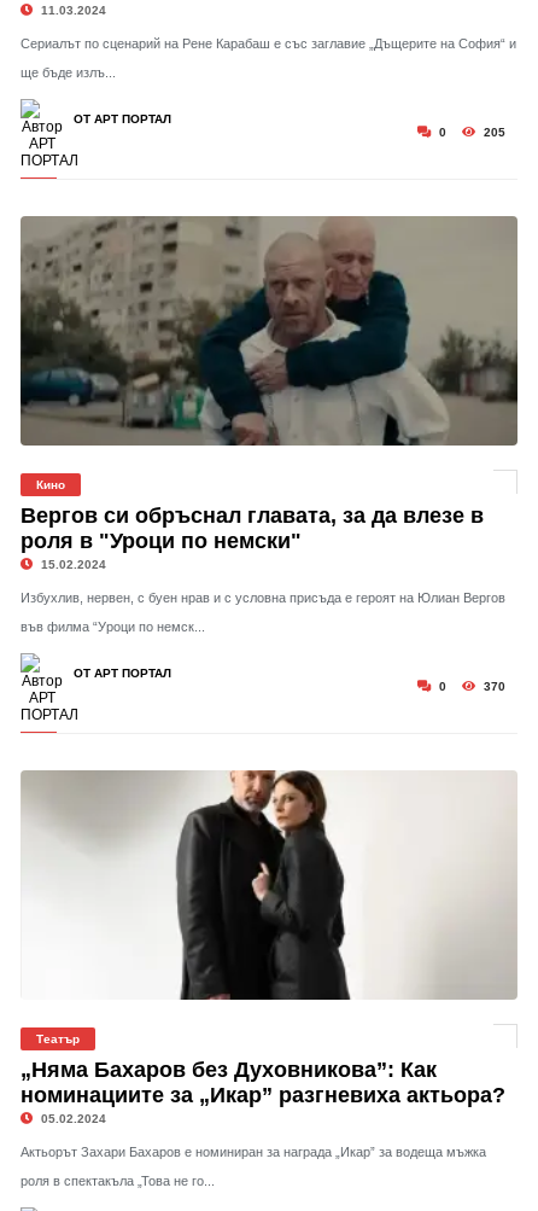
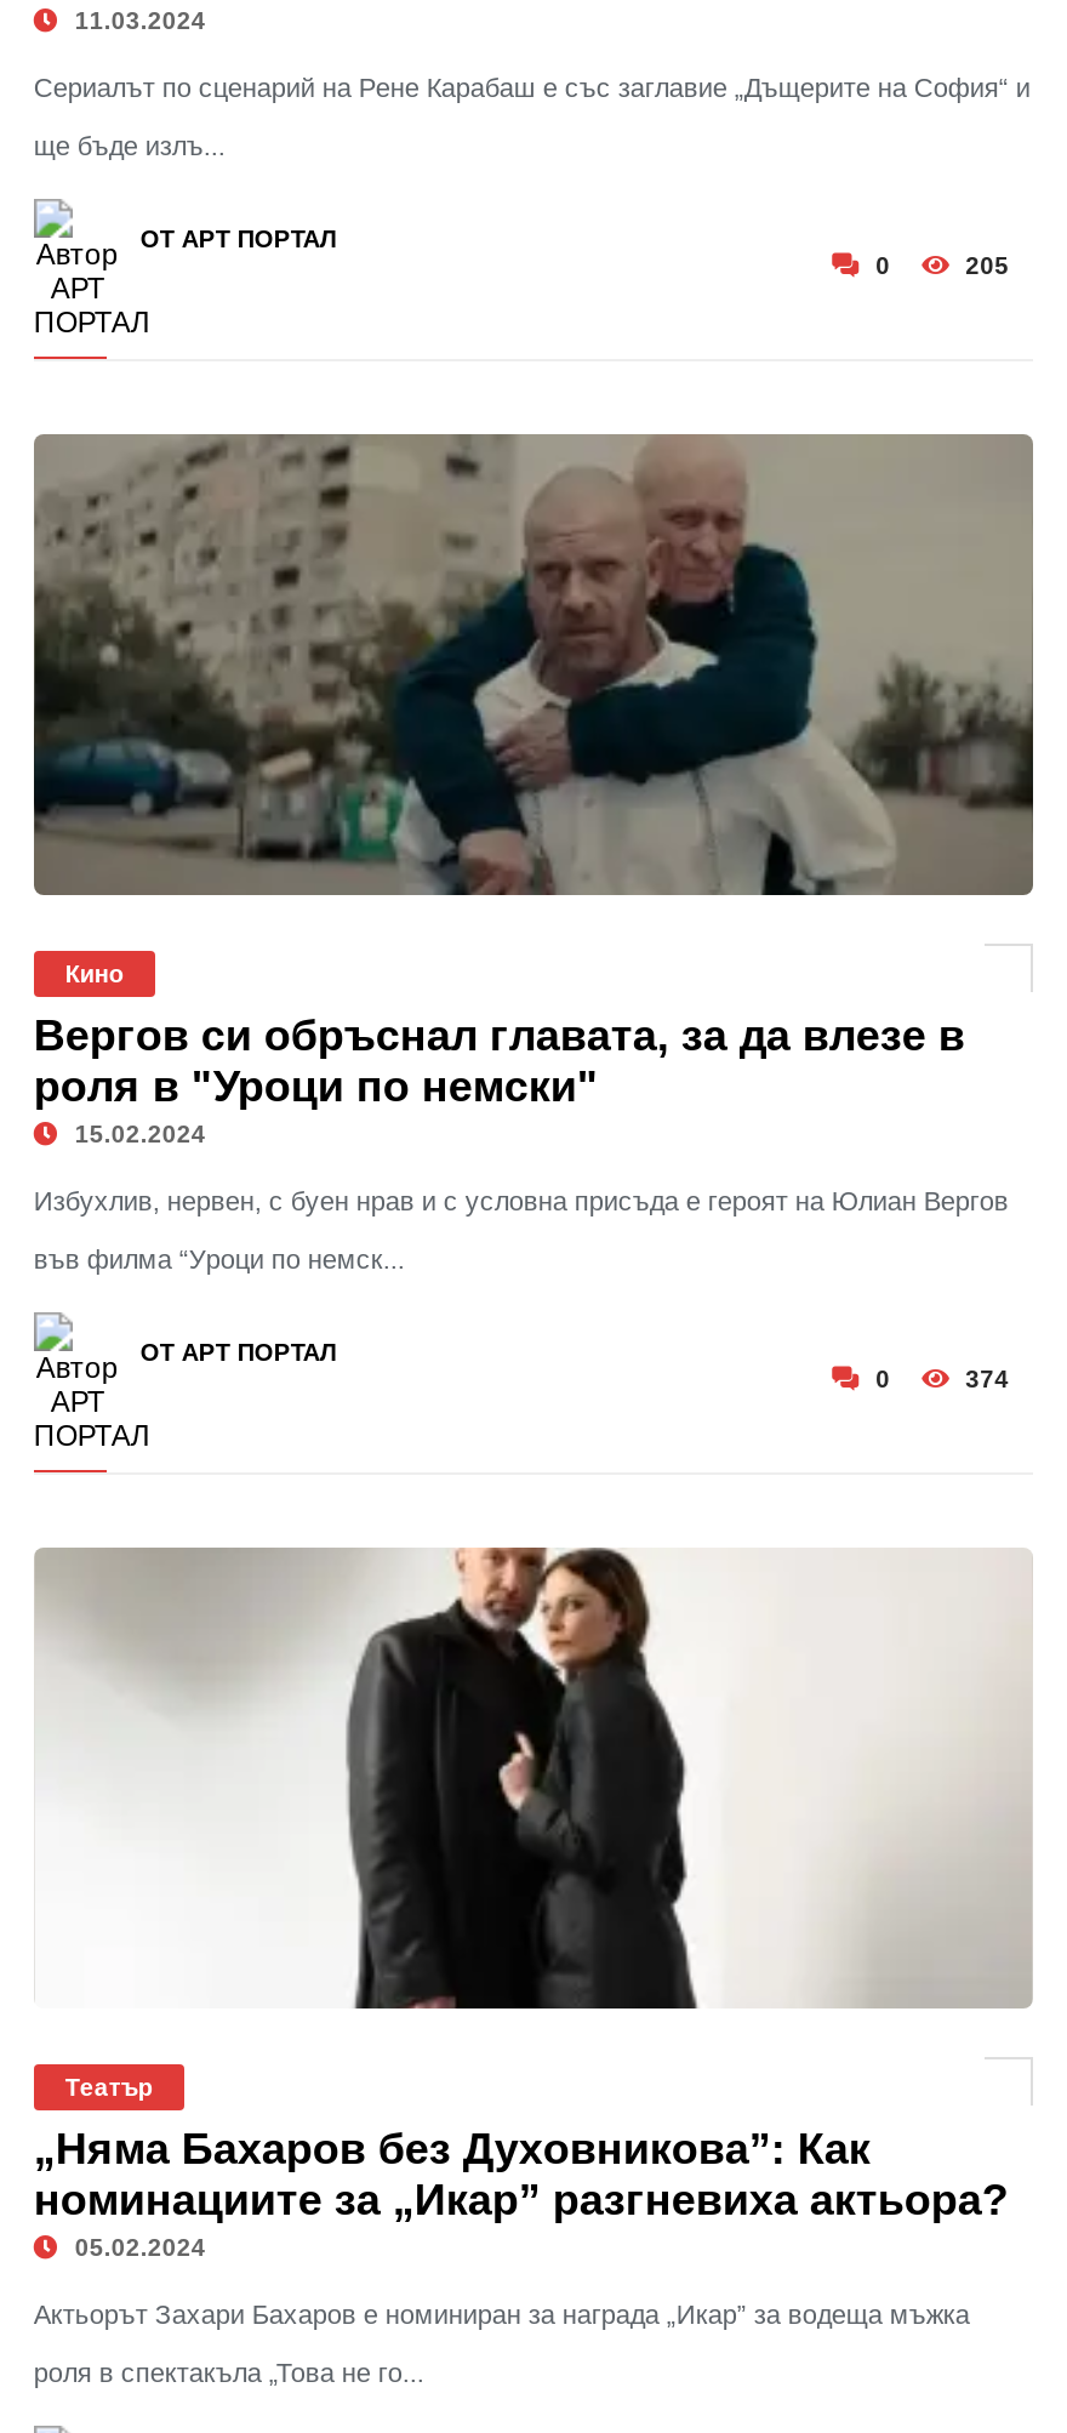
- 370
+ 374
